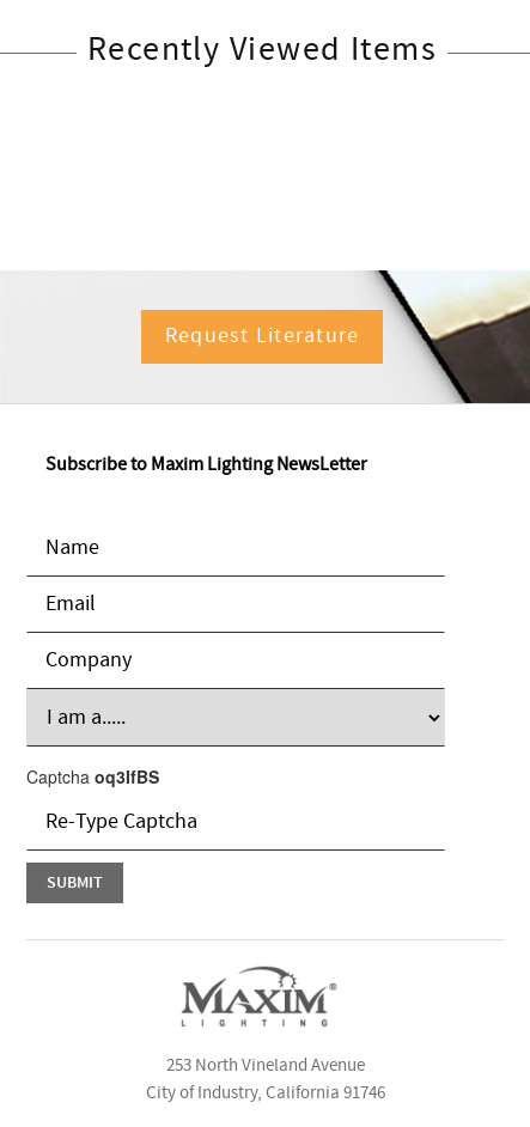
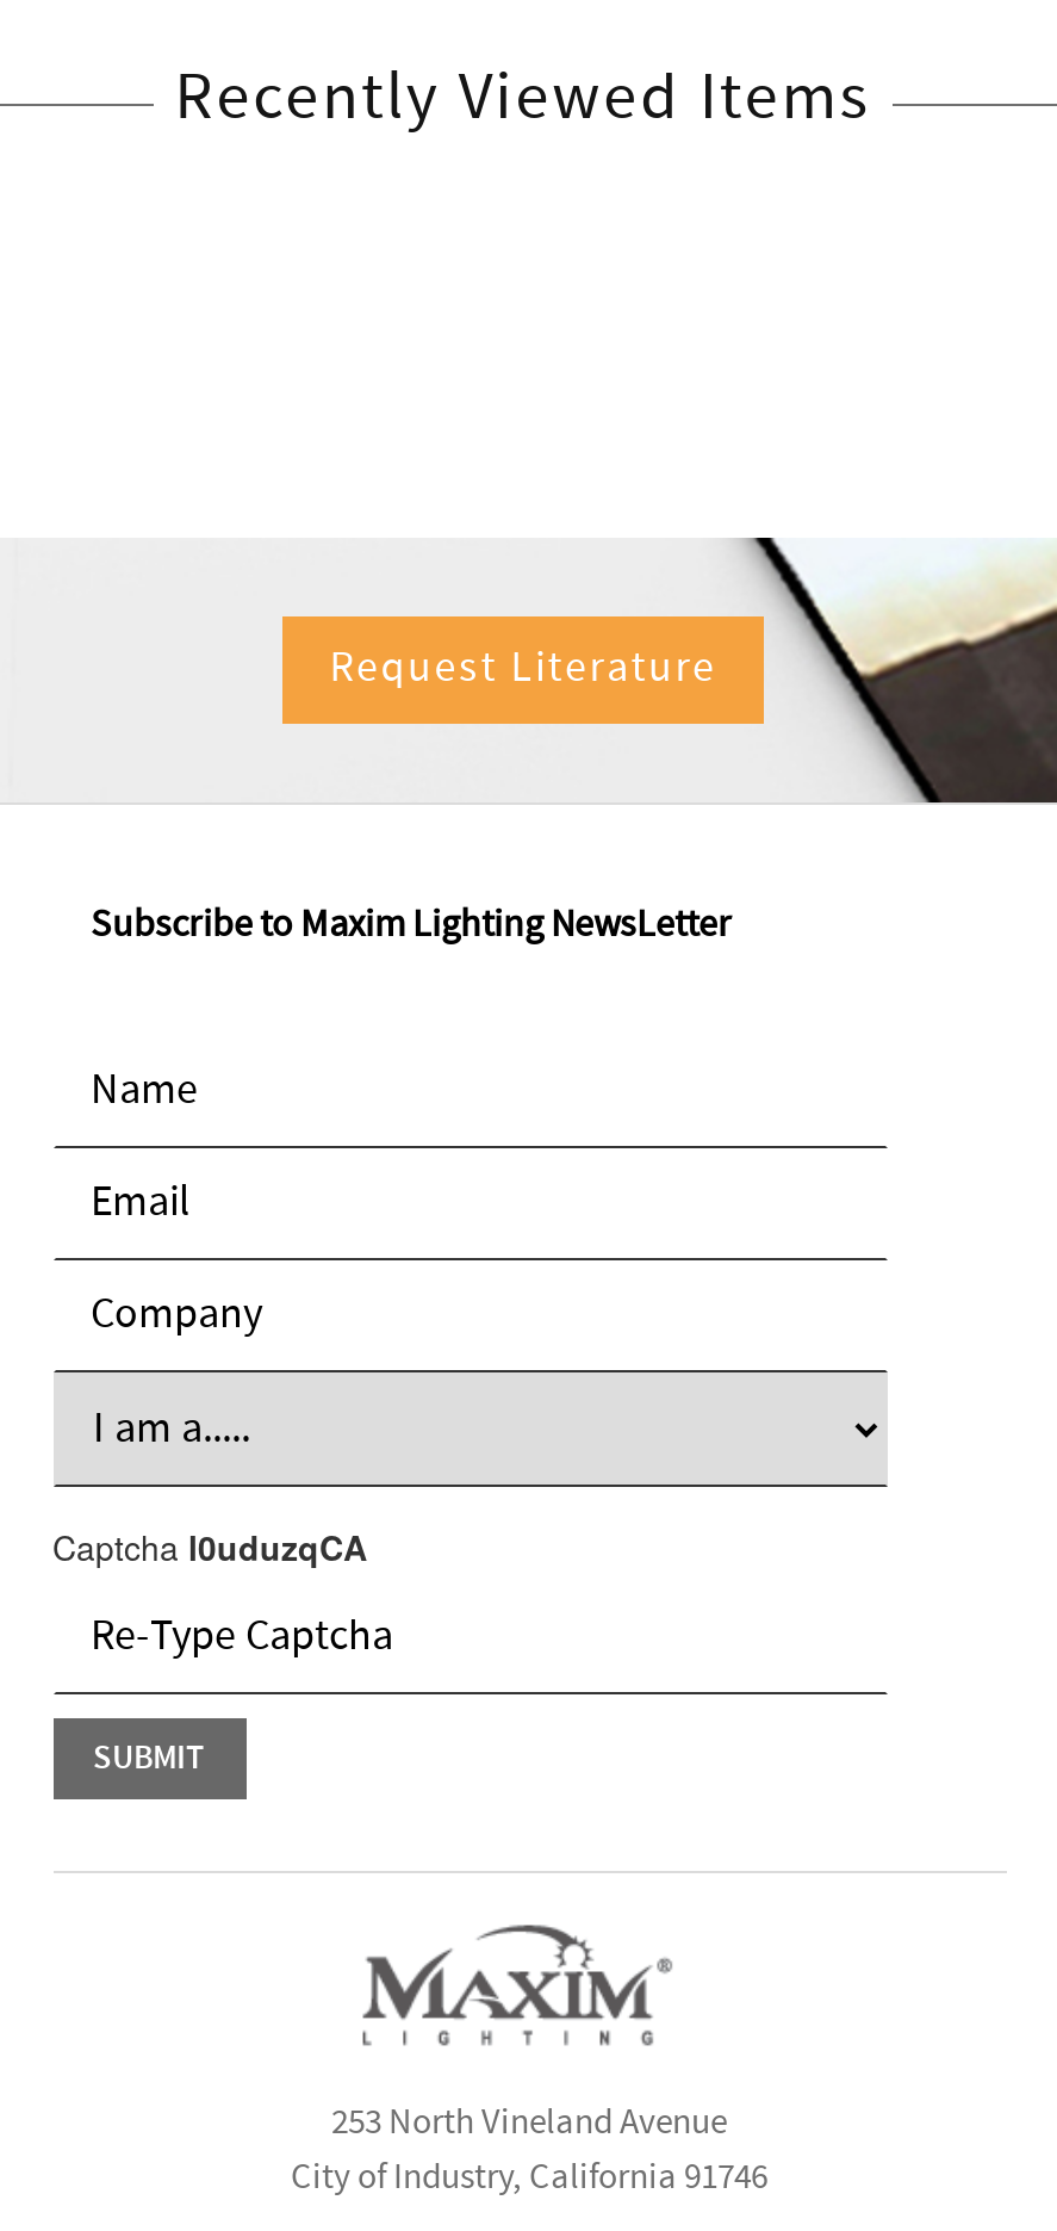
- Captcha oq3IfBS
+ Captcha l0uduzqCA
